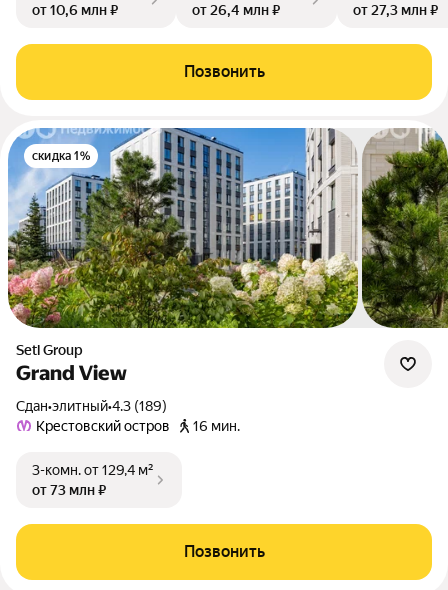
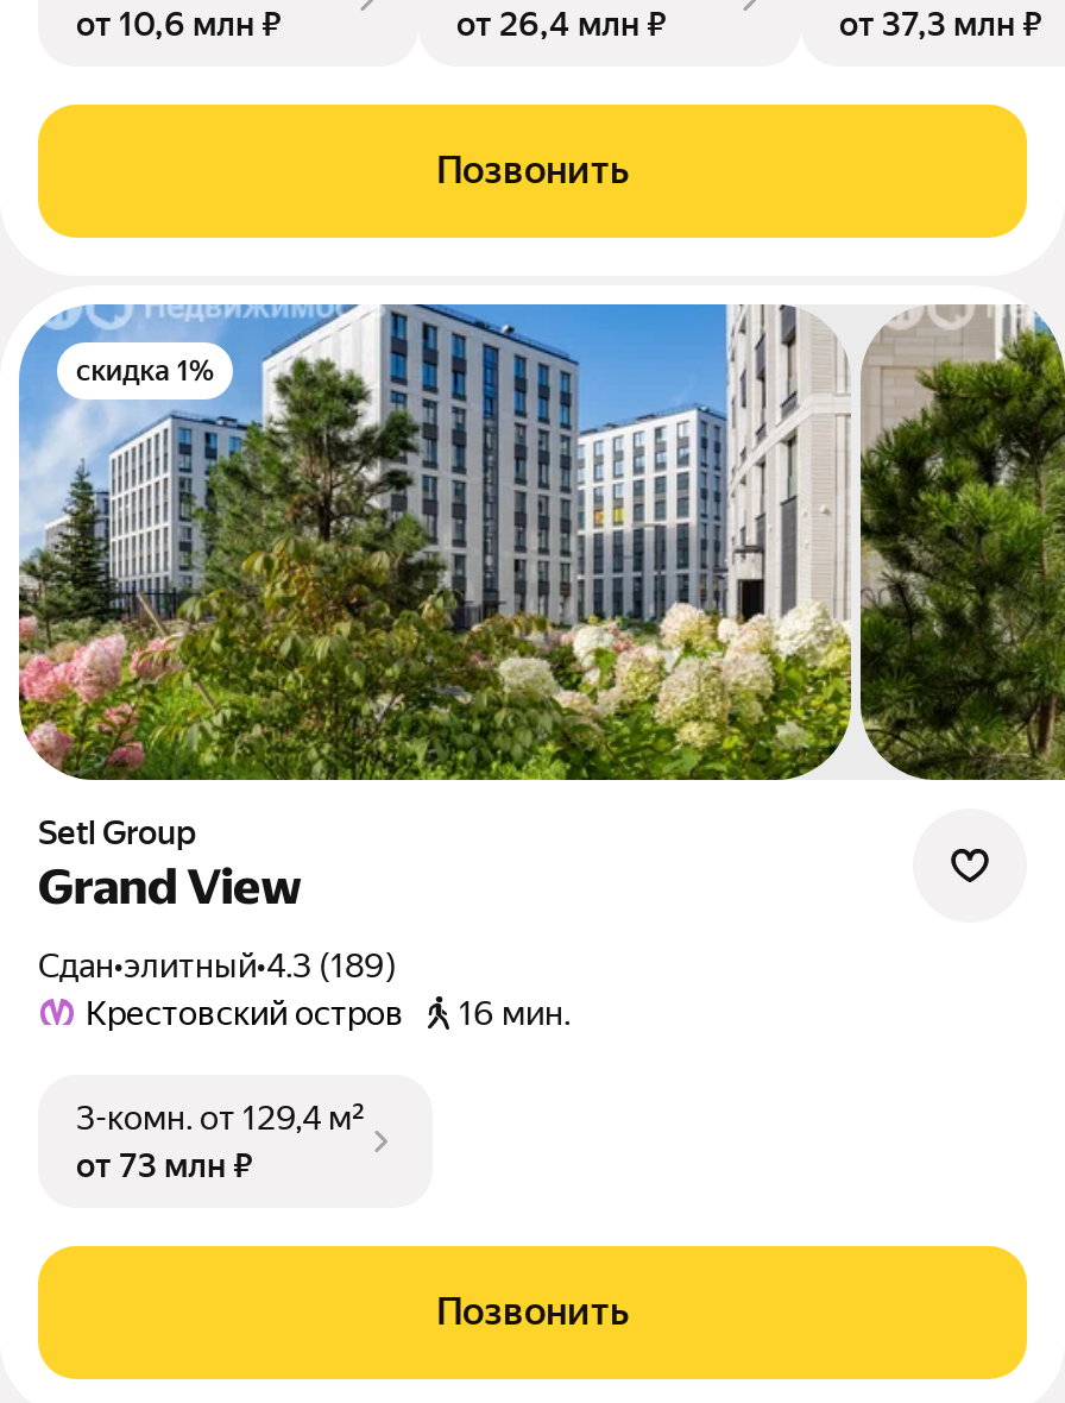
- от 27,3 млн ₽
+ от 37,3 млн ₽
